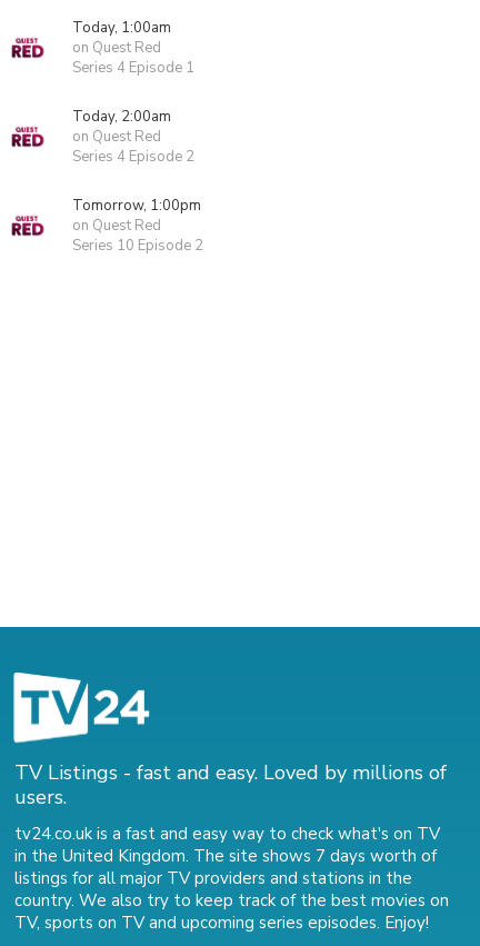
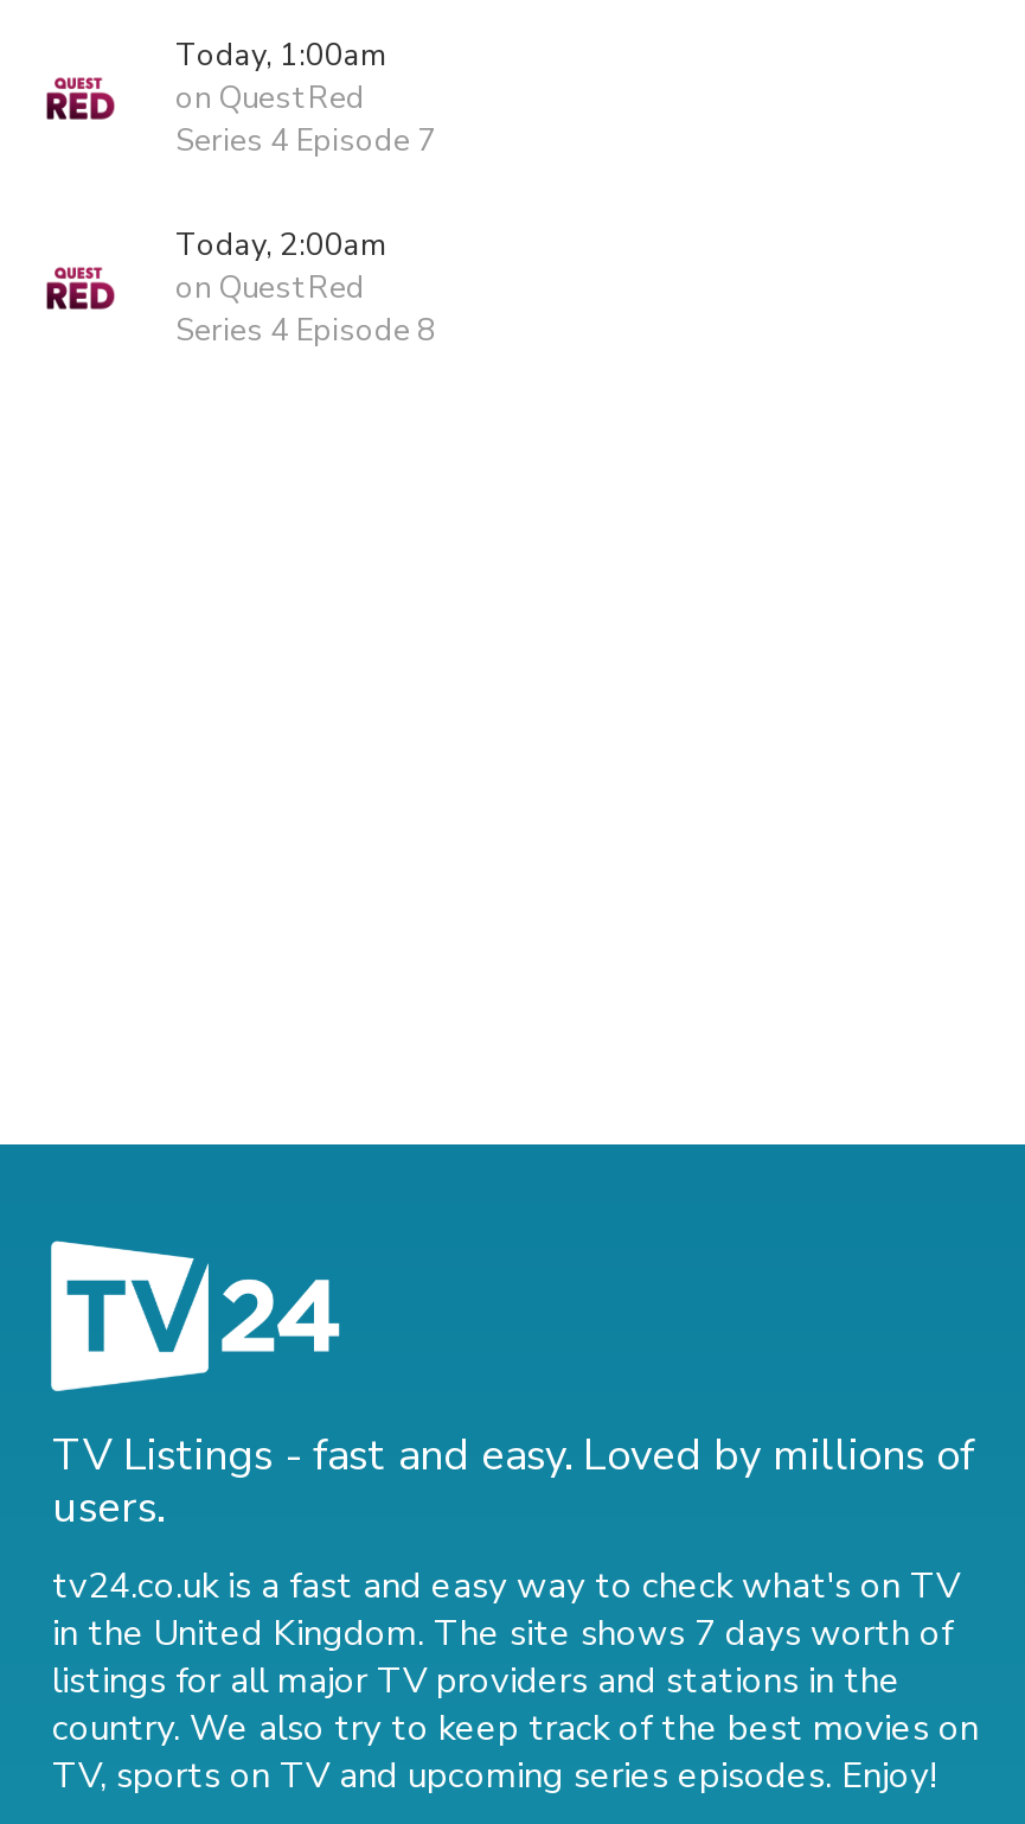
- Series 4 Episode 1
+ Series 4 Episode 7

- Series 4 Episode 2
- Tomorrow, 1:00pm
- on Quest Red
- Series 10 Episode 2
+ Series 4 Episode 8
